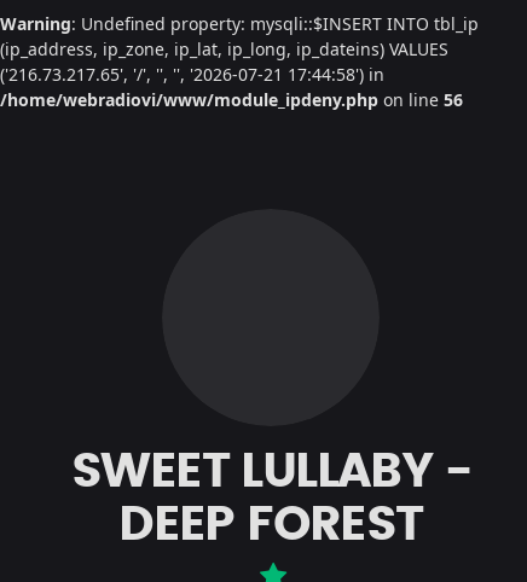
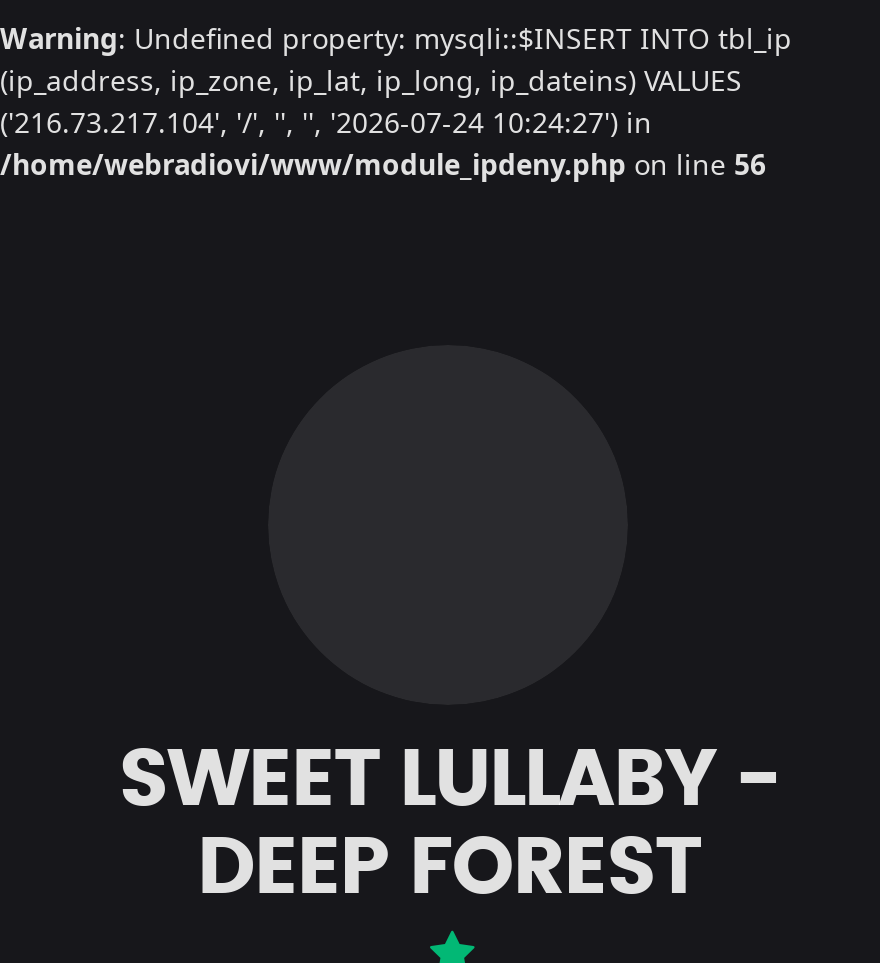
- ('216.73.217.65', '/', '', '', '2026-07-21 17:44:58') in
+ ('216.73.217.104', '/', '', '', '2026-07-24 10:24:27') in
